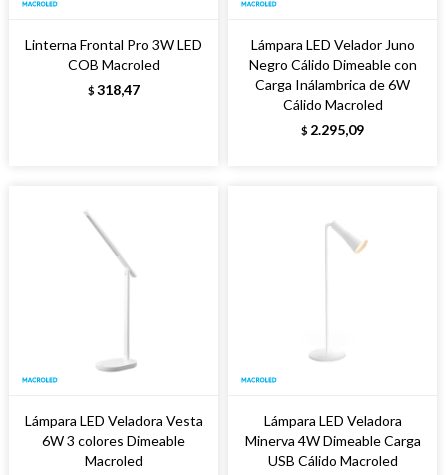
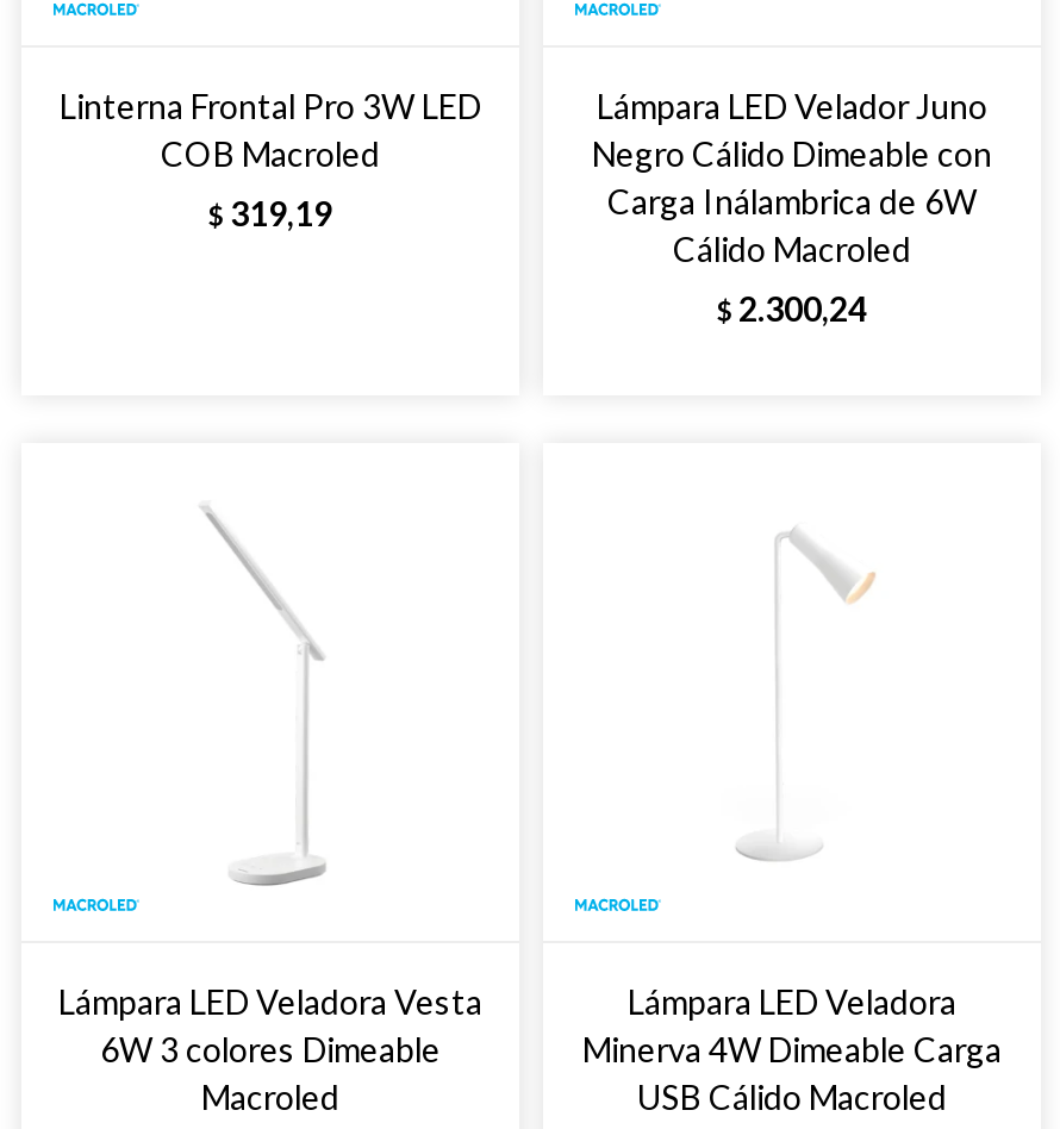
- $ 318,47
+ $ 319,19

- $ 2.295,09
+ $ 2.300,24
